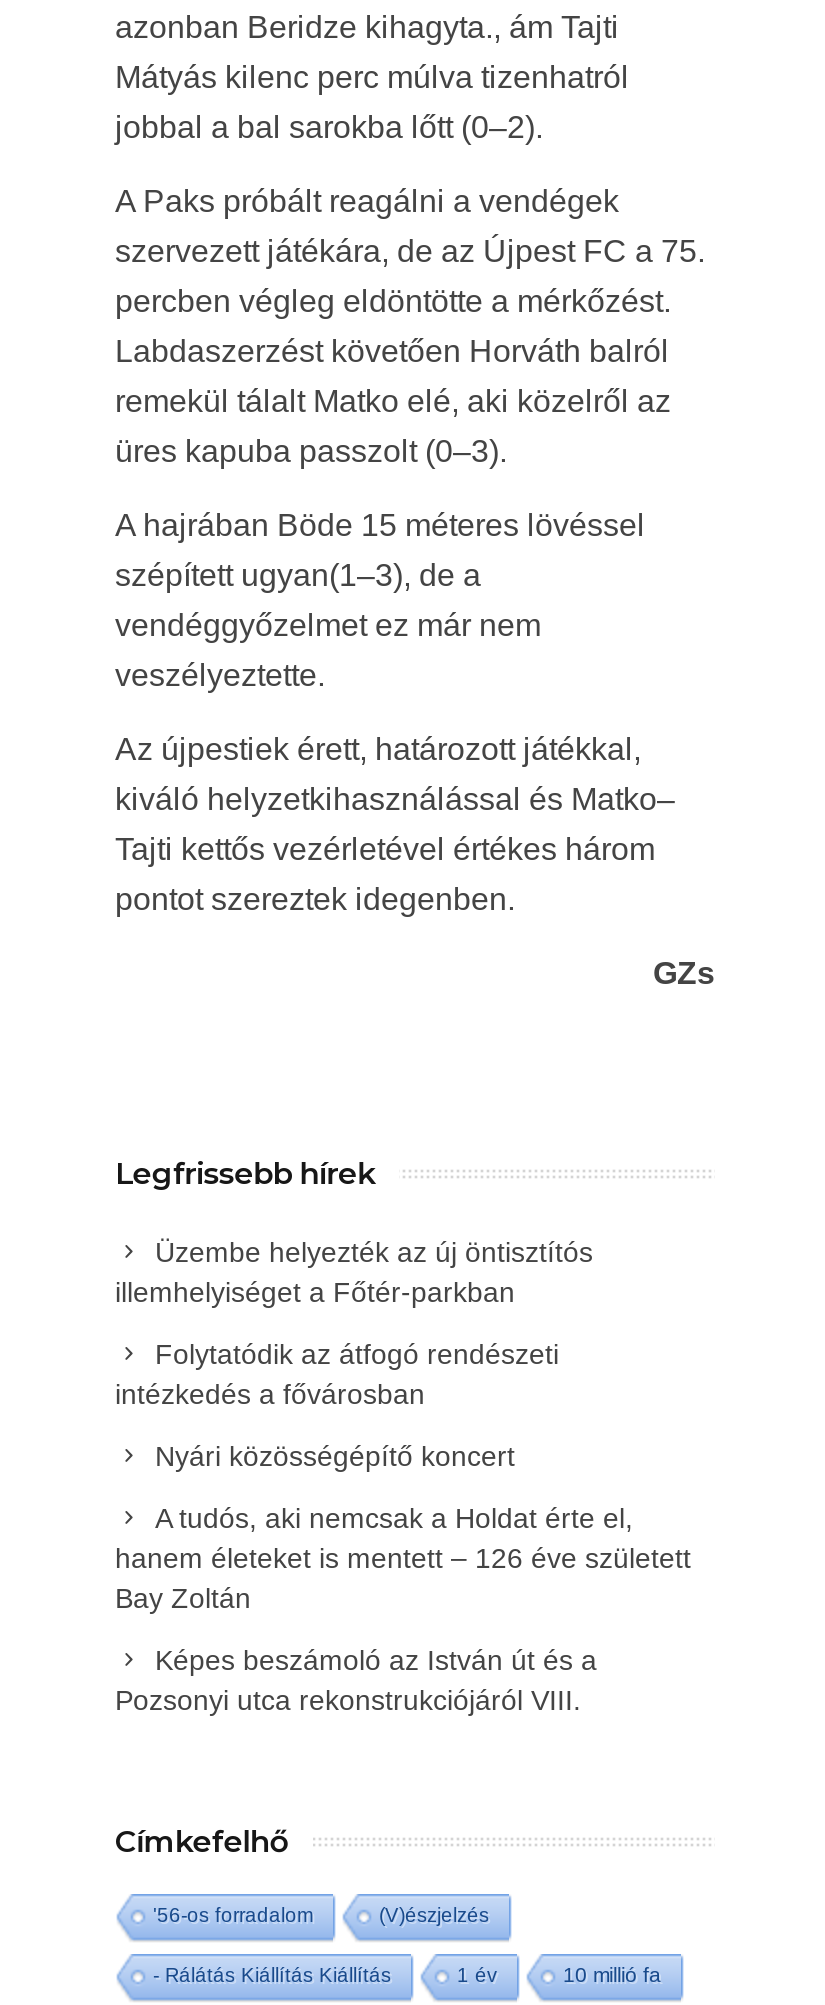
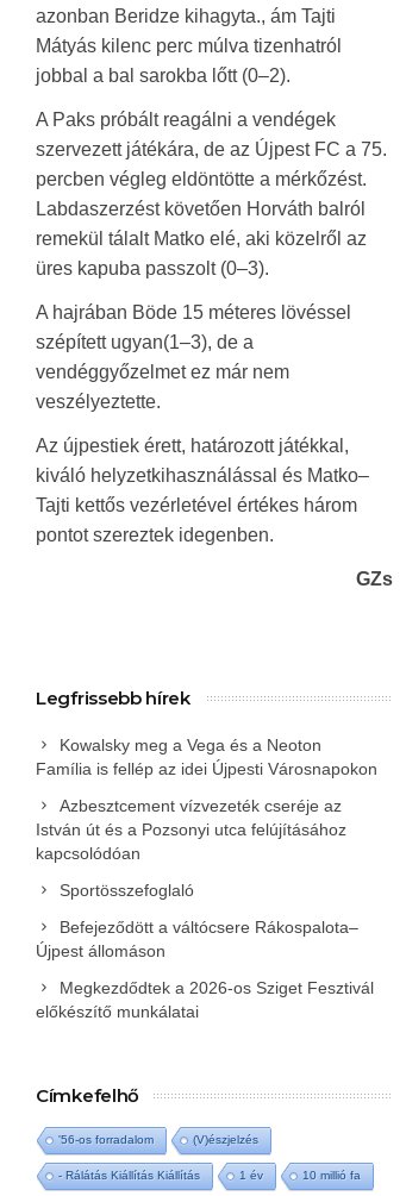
- Üzembe helyezték az új öntisztítós
- illemhelyiséget a Főtér-parkban
+ Kowalsky meg a Vega és a Neoton
+ Família is fellép az idei Újpesti Városnapokon

- Folytatódik az átfogó rendészeti
- intézkedés a fővárosban
+ Azbesztcement vízvezeték cseréje az
+ István út és a Pozsonyi utca felújításához
+ kapcsolódóan

- Nyári közösségépítő koncert
+ Sportösszefoglaló

- A tudós, aki nemcsak a Holdat érte el,
- hanem életeket is mentett – 126 éve született
- Bay Zoltán
+ Befejeződött a váltócsere Rákospalota–
+ Újpest állomáson

- Képes beszámoló az István út és a
- Pozsonyi utca rekonstrukciójáról VIII.
+ Megkezdődtek a 2026-os Sziget Fesztivál
+ előkészítő munkálatai
